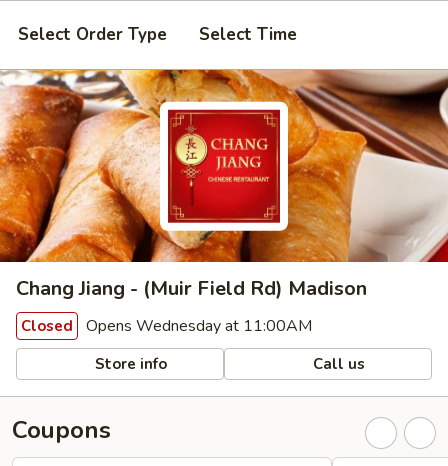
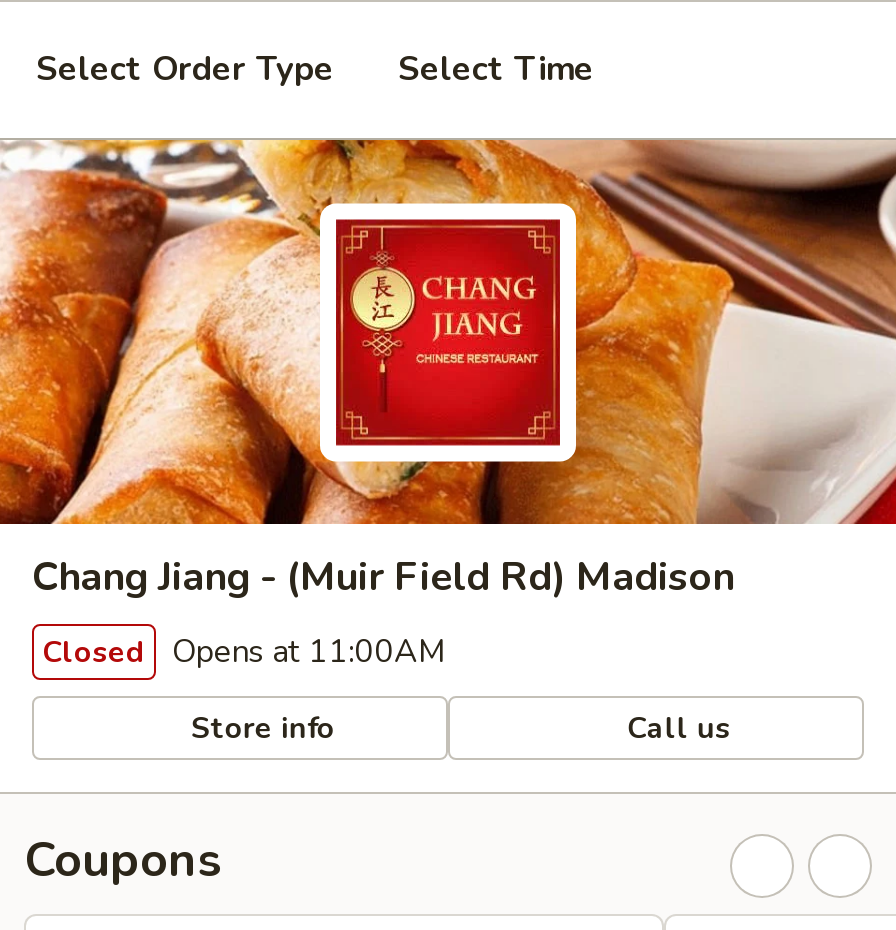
- Closed Opens Wednesday at 11:00AM
+ Closed Opens at 11:00AM
